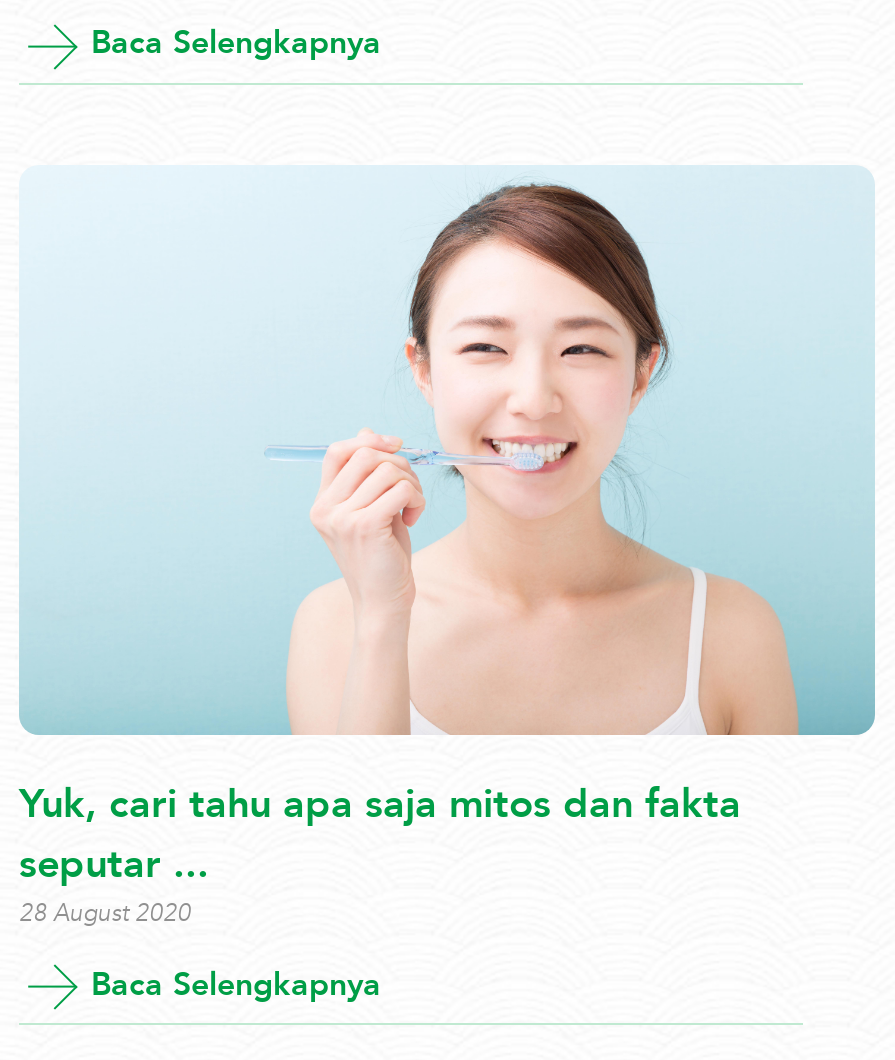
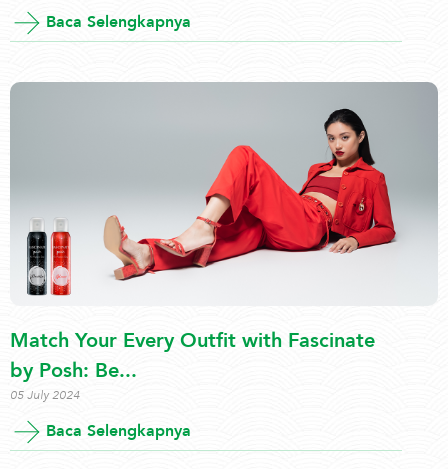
- [image]
- Yuk, cari tahu apa saja mitos dan fakta
- seputar ...
- 28 August 2020
+ [image]
+ Match Your Every Outfit with Fascinate
+ by Posh: Be...
+ 05 July 2024
